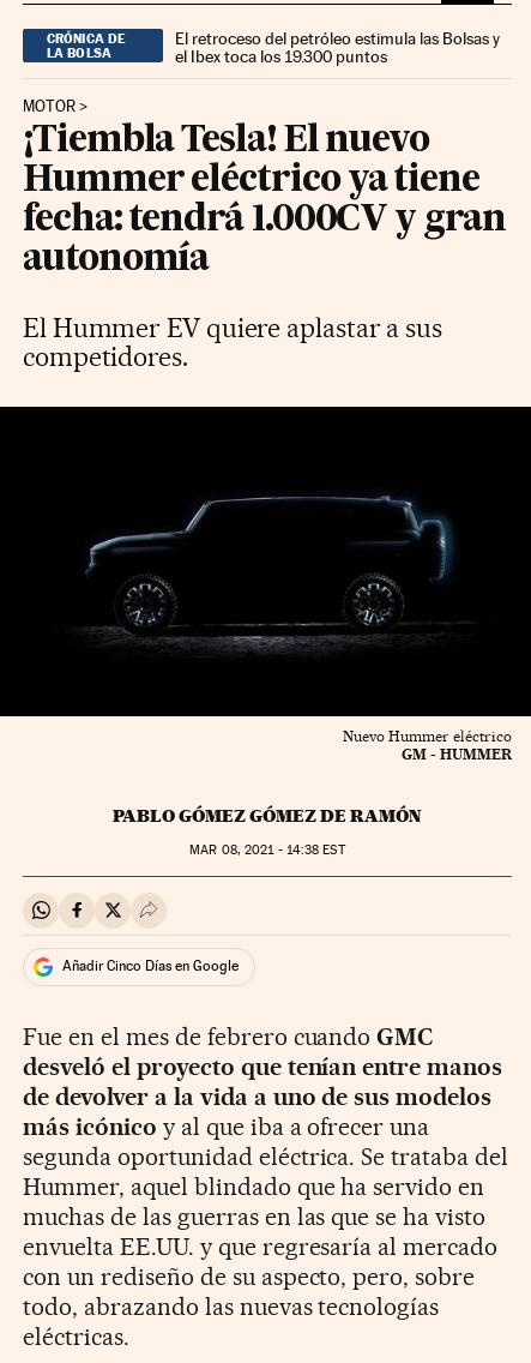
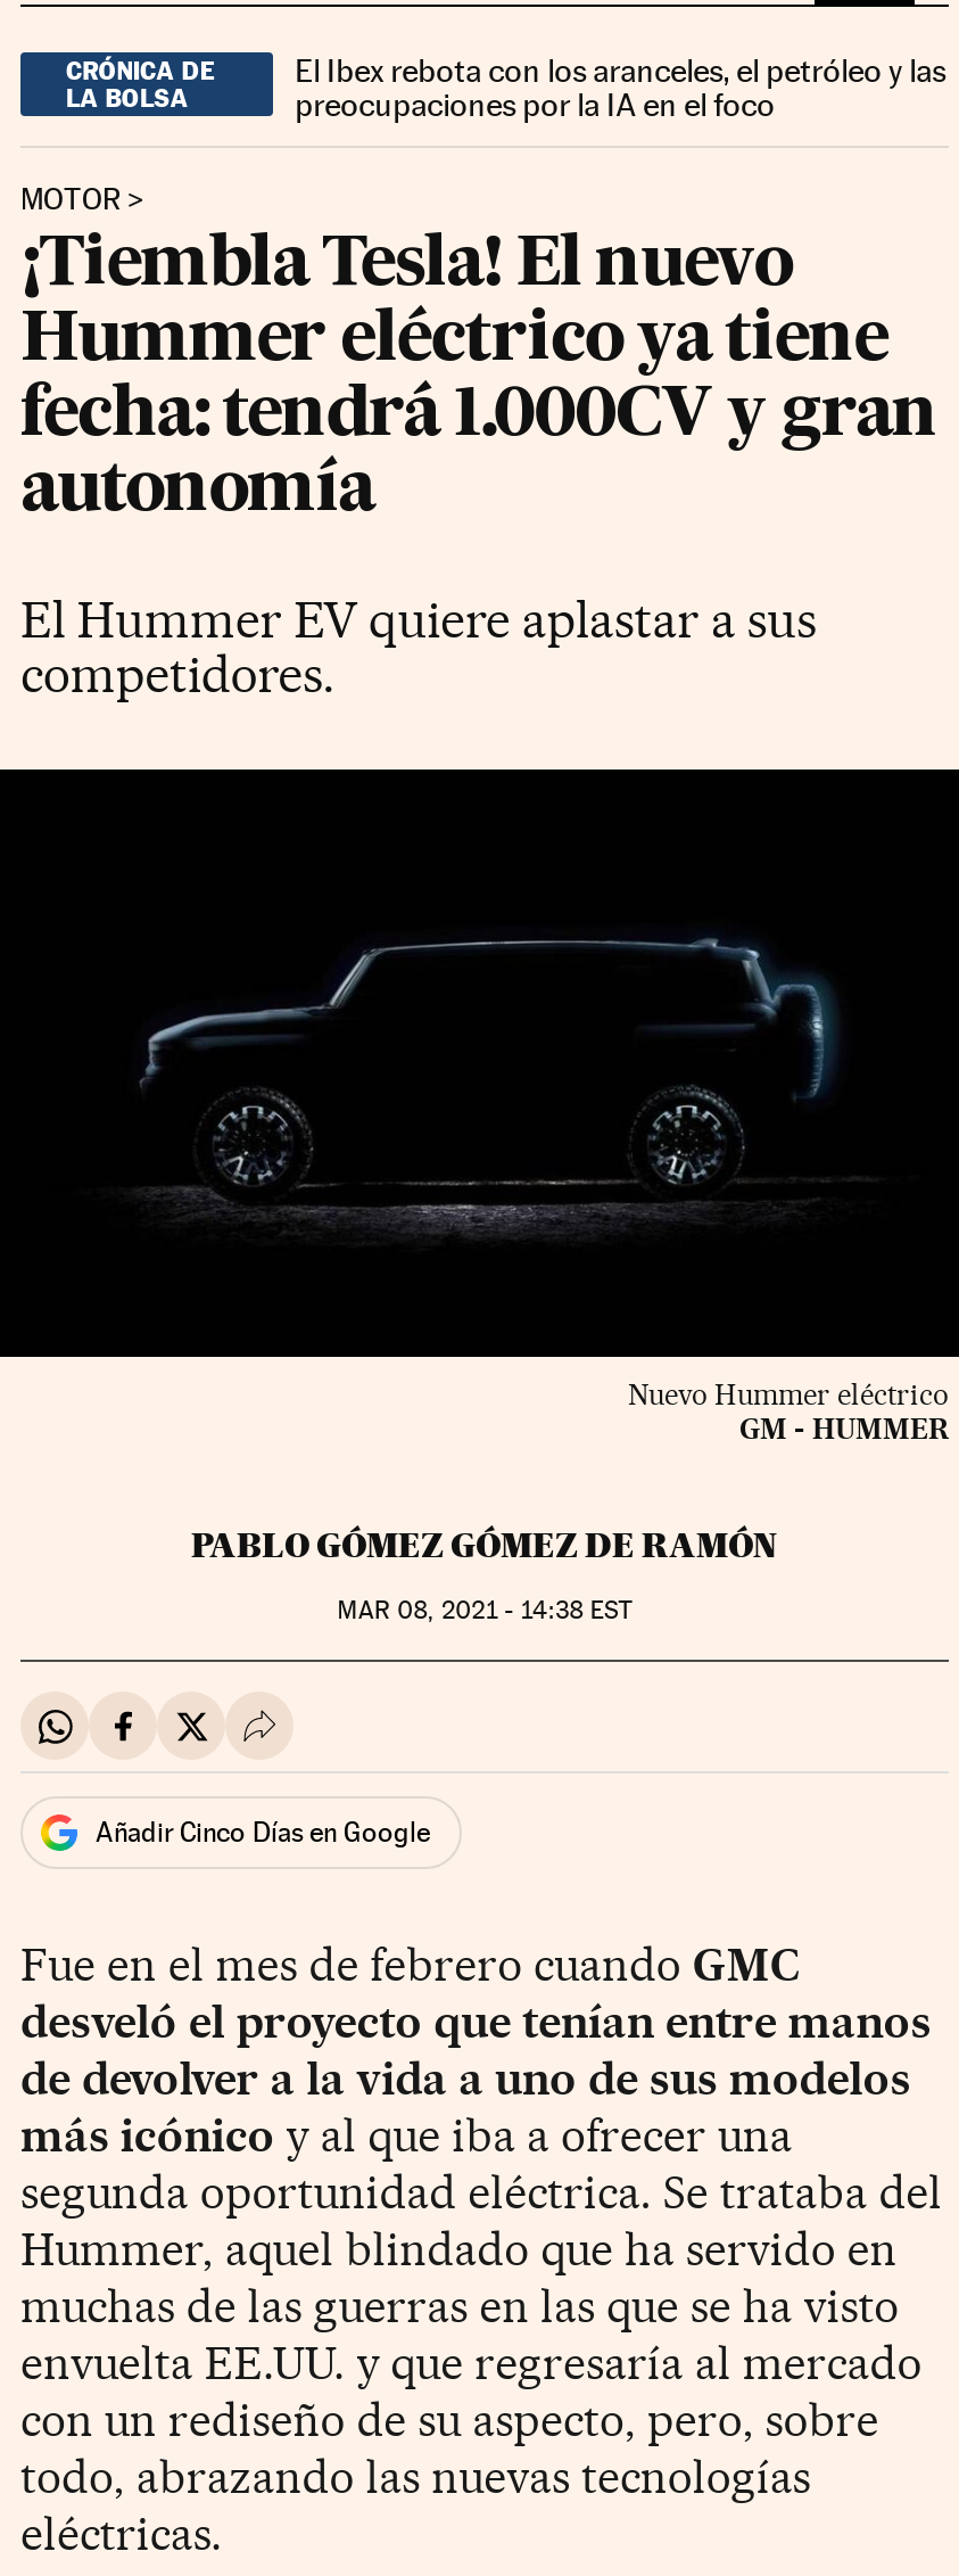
- El retroceso del petróleo estimula las Bolsas y
- el Ibex toca los 19.300 puntos
+ El Ibex rebota con los aranceles, el petróleo y las
+ preocupaciones por la IA en el foco
